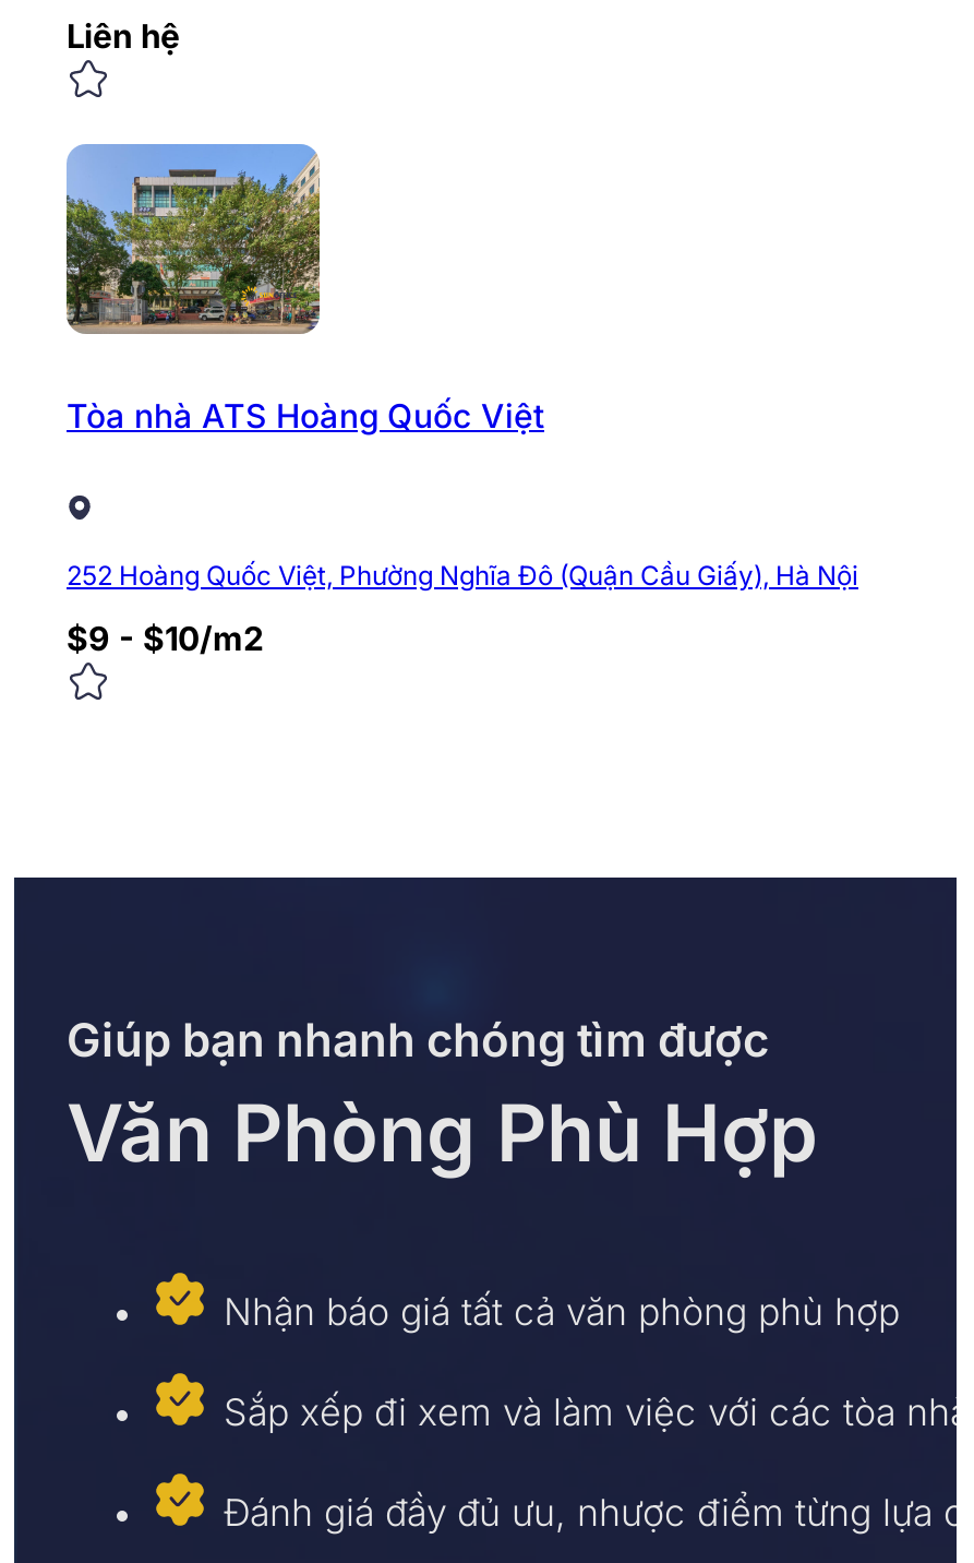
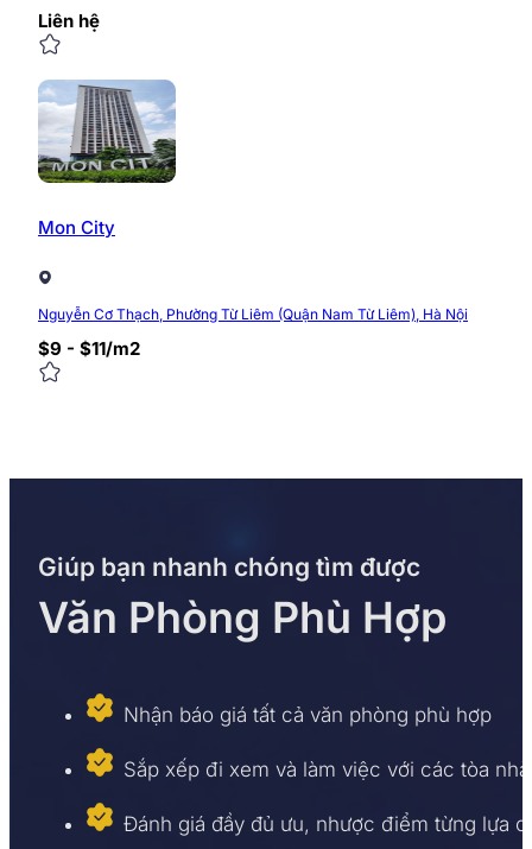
- [image]
- Tòa nhà ATS Hoàng Quốc Việt
+ [image]
+ Mon City

- 252 Hoàng Quốc Việt, Phường Nghĩa Đô (Quận Cầu Giấy), Hà Nội
+ Nguyễn Cơ Thạch, Phường Từ Liêm (Quận Nam Từ Liêm), Hà Nội

- $9 - $10/m2
+ $9 - $11/m2
